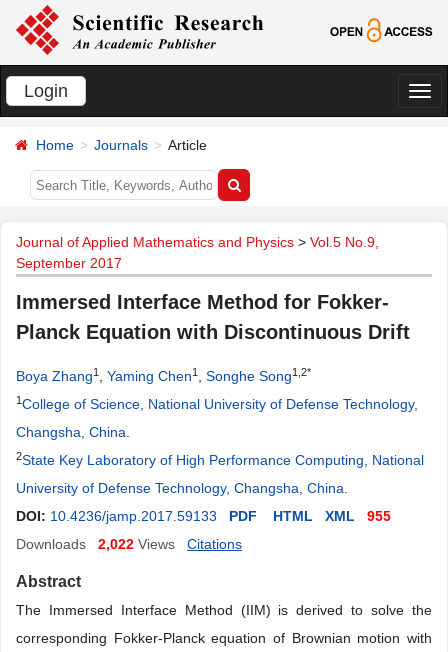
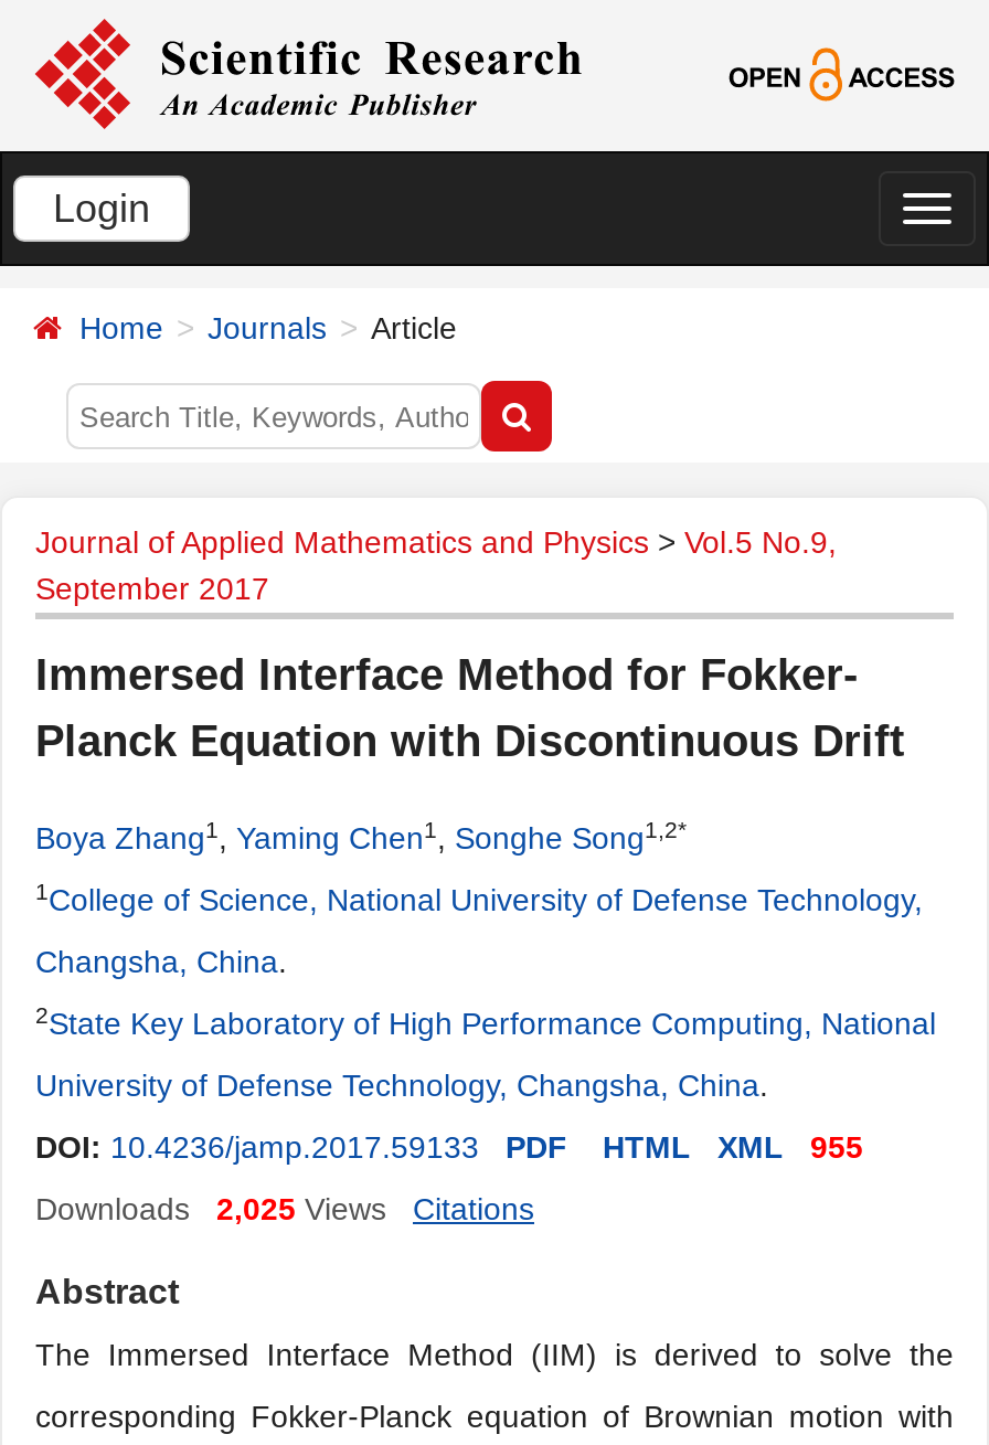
- Downloads 2,022 Views
+ Downloads 2,025 Views
